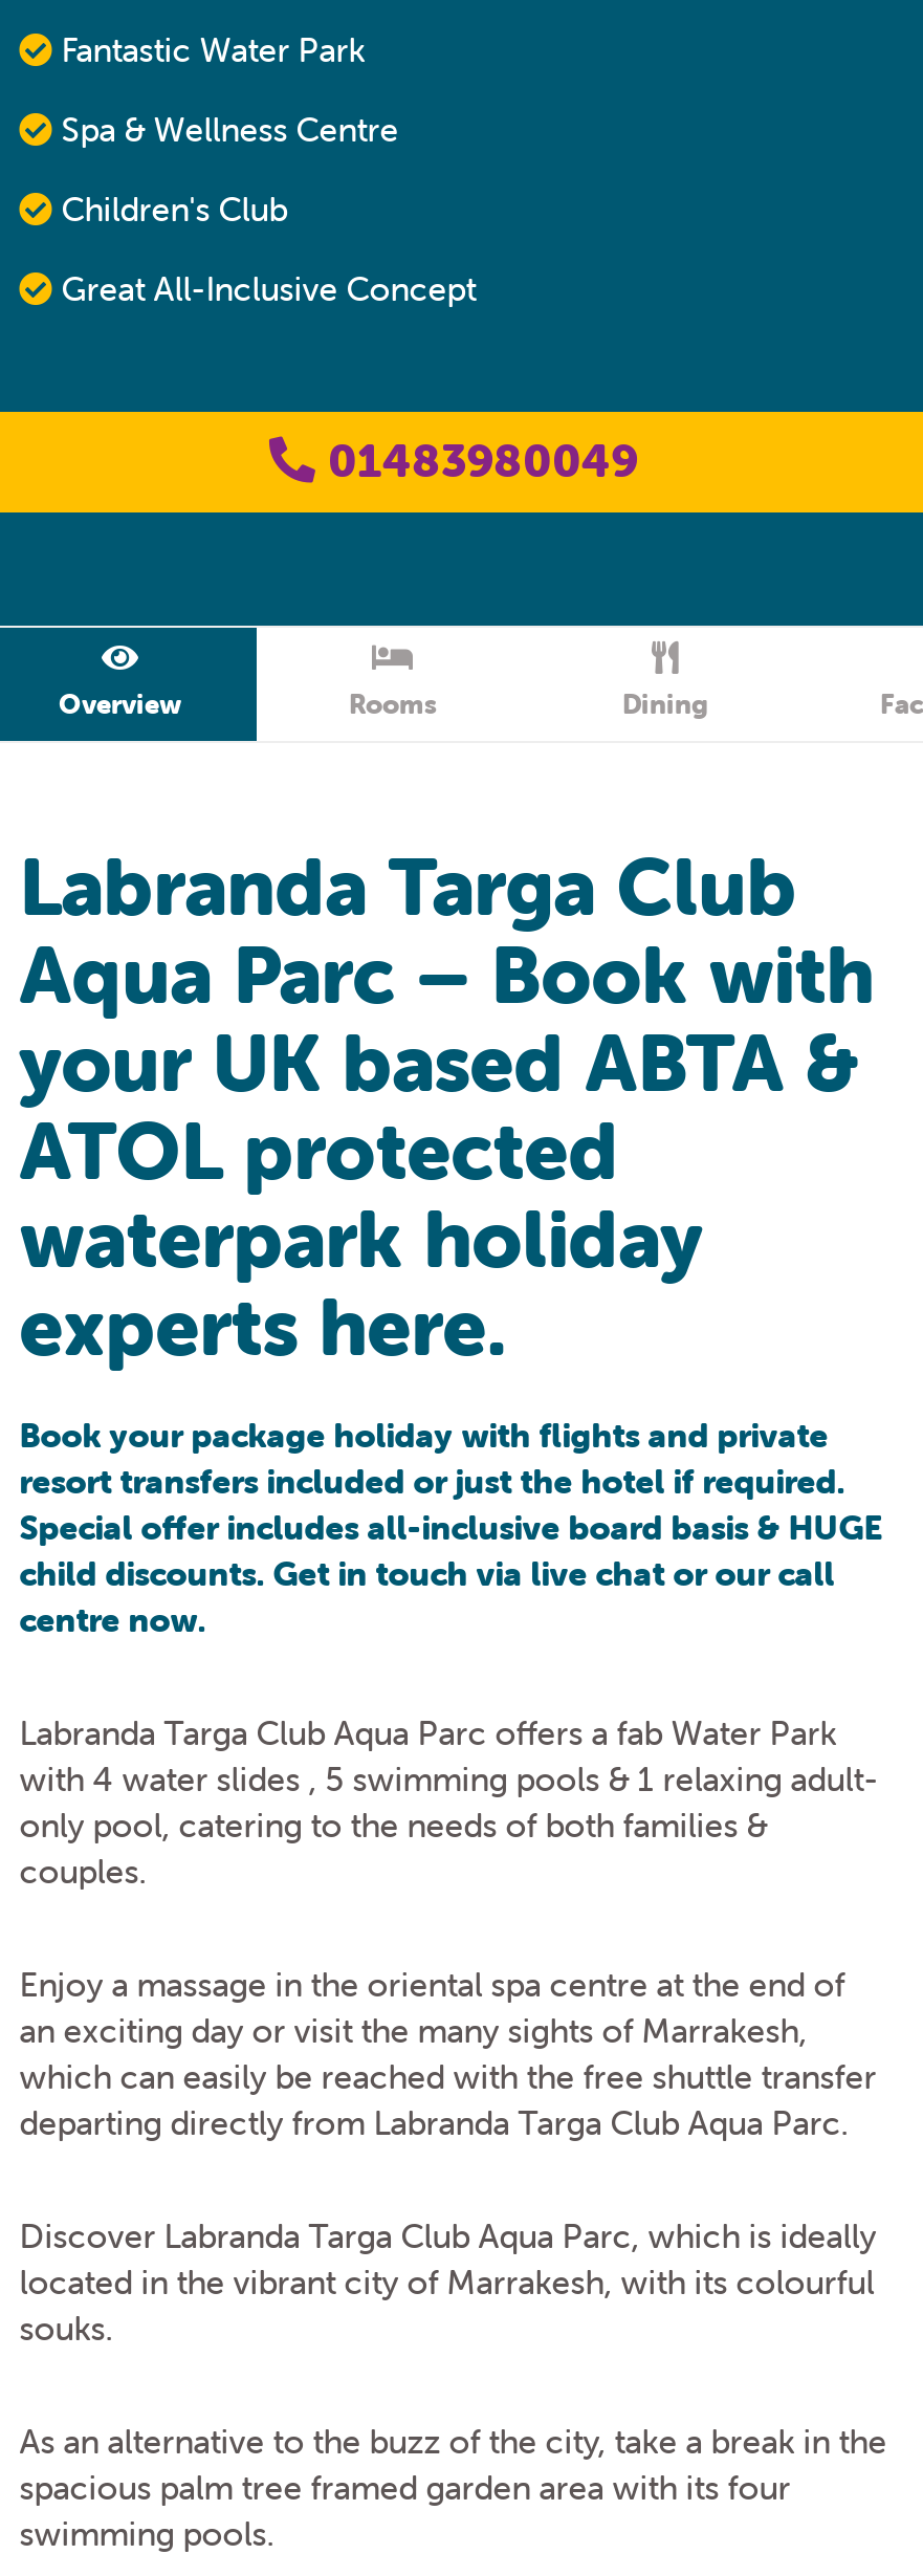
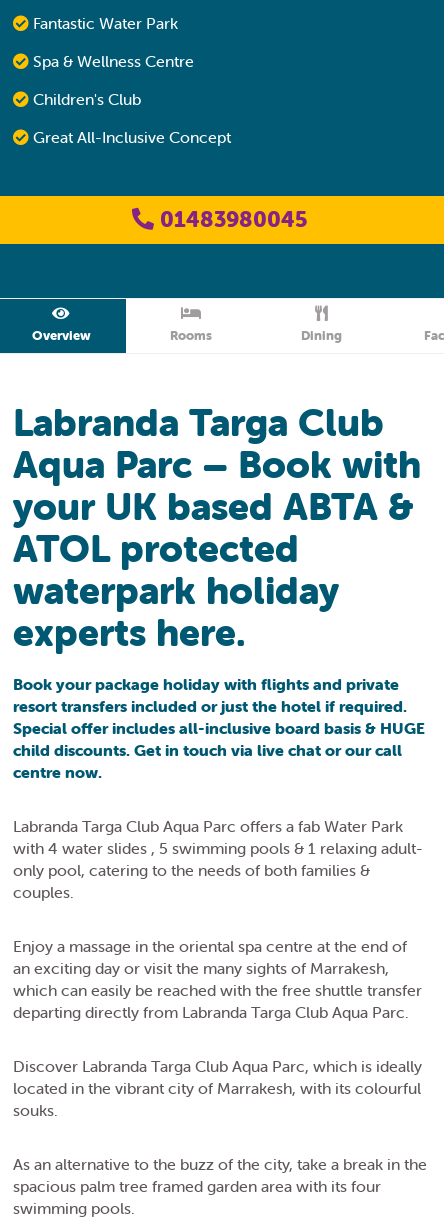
- 01483980049
+ 01483980045
